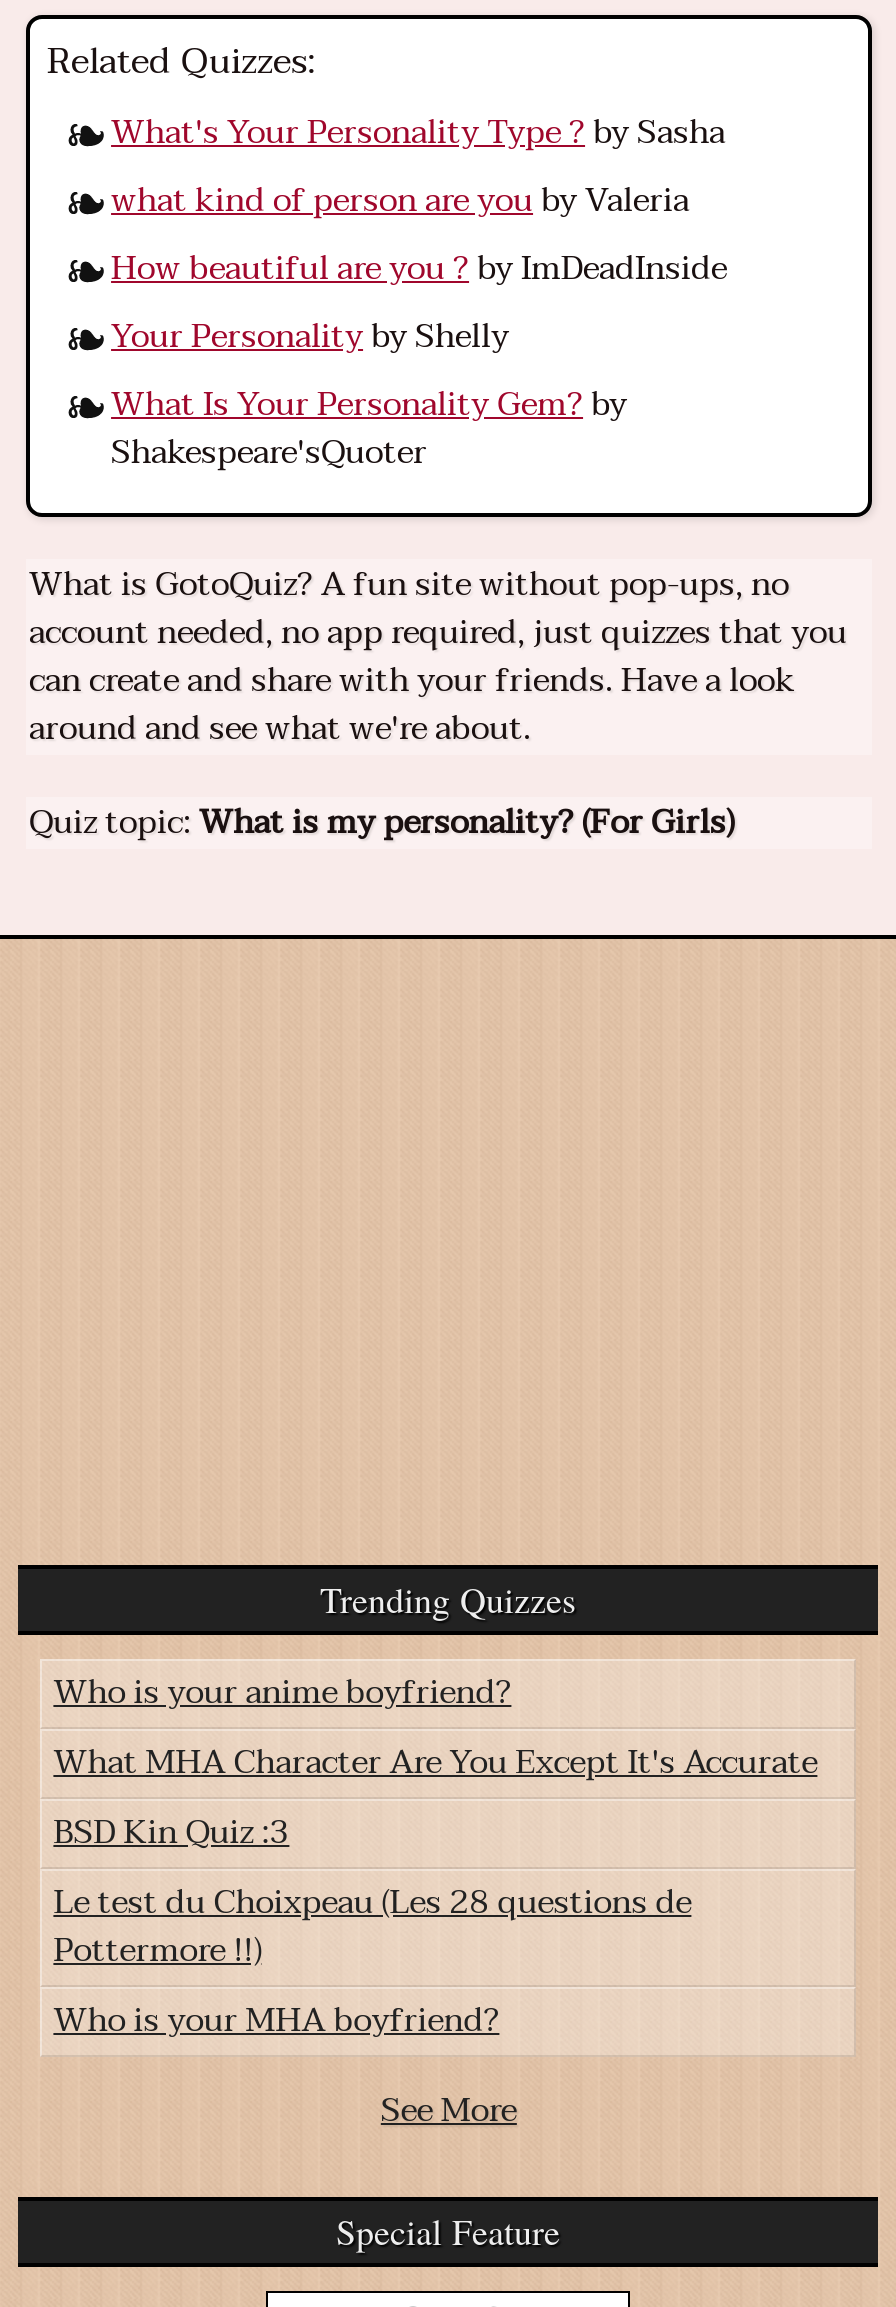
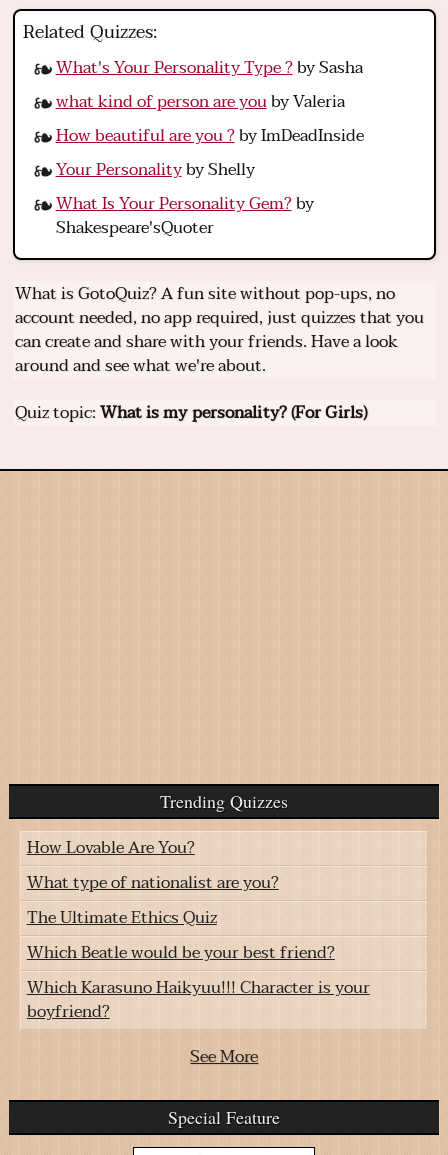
- Who is your anime boyfriend?
- What MHA Character Are You Except It's Accurate
- BSD Kin Quiz :3
- Le test du Choixpeau (Les 28 questions de
- Pottermore !!)
- Who is your MHA boyfriend?
+ How Lovable Are You?
+ What type of nationalist are you?
+ The Ultimate Ethics Quiz
+ Which Beatle would be your best friend?
+ Which Karasuno Haikyuu!!! Character is your
+ boyfriend?
